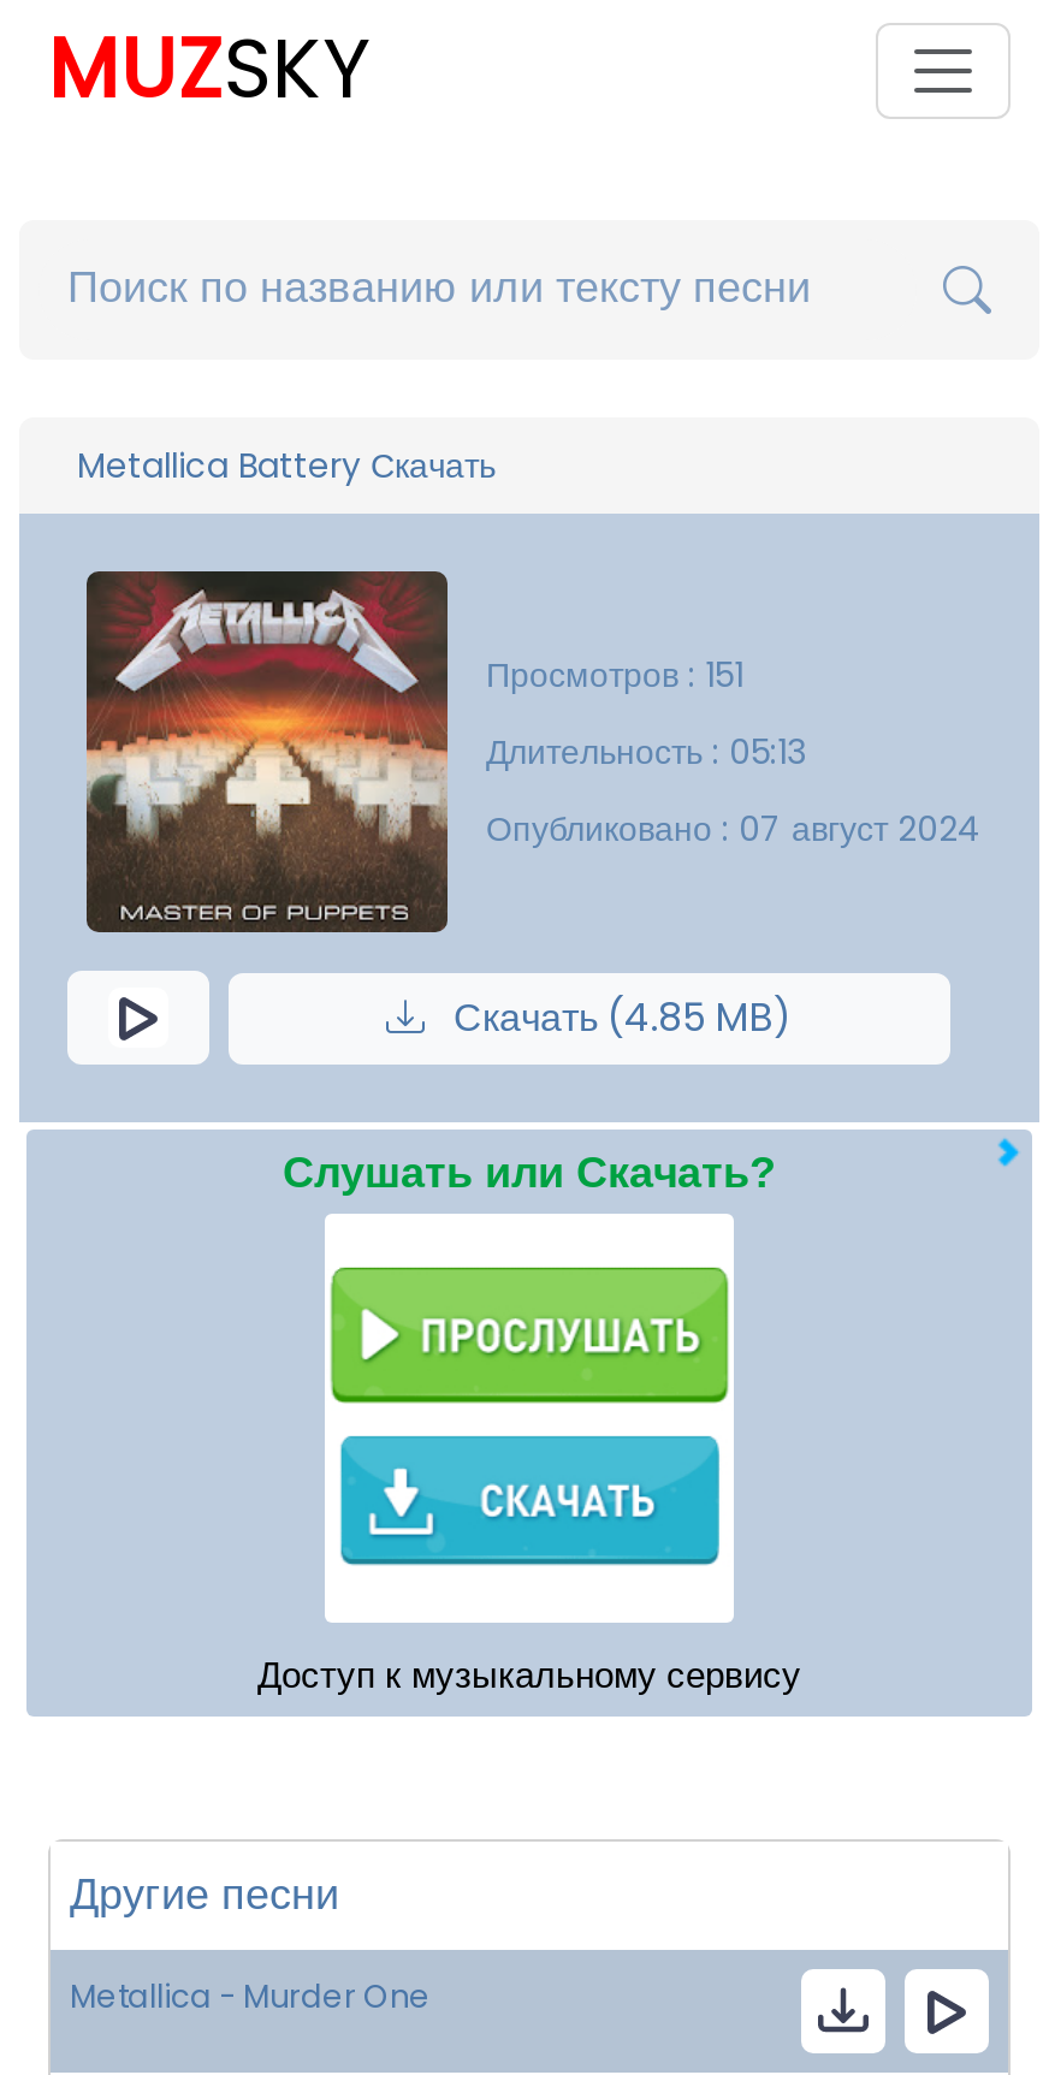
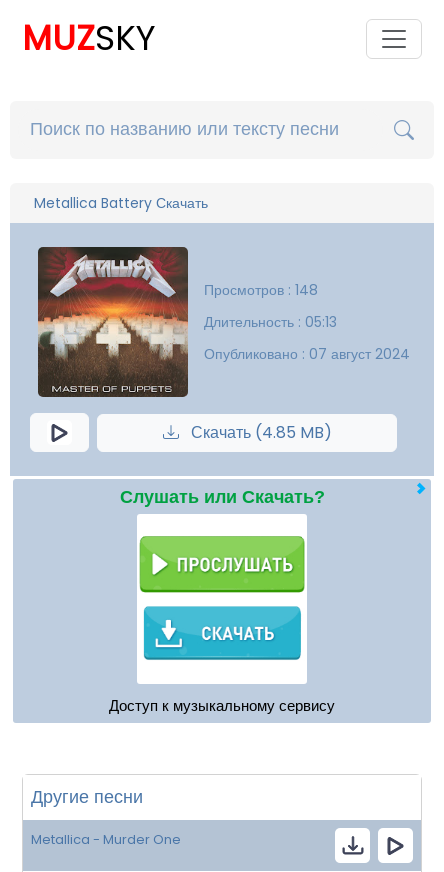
- Просмотров : 151
+ Просмотров : 148
